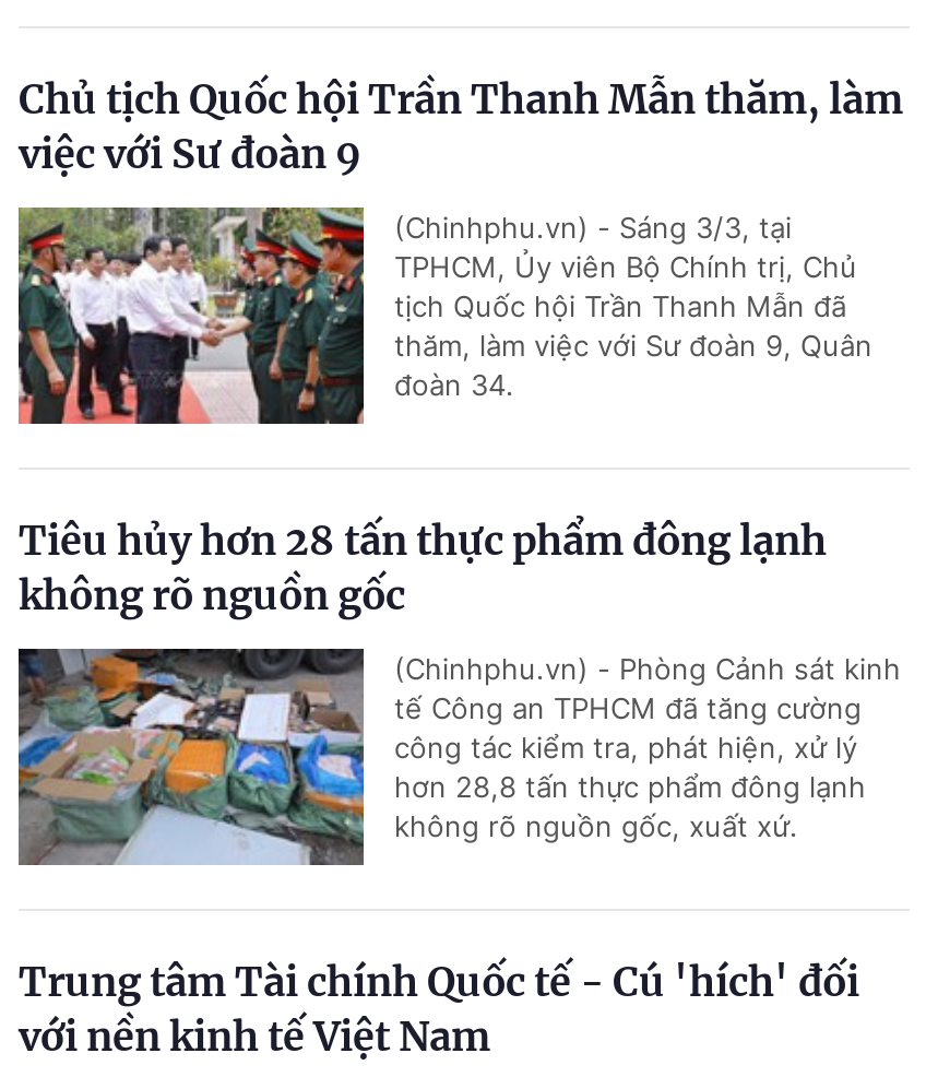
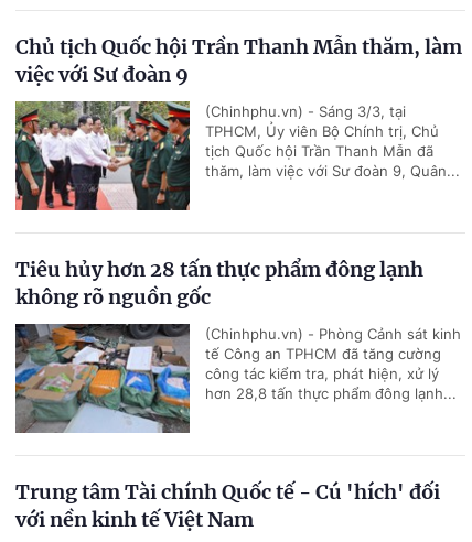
- thăm, làm việc với Sư đoàn 9, Quân
- đoàn 34.
+ thăm, làm việc với Sư đoàn 9, Quân...

- hơn 28,8 tấn thực phẩm đông lạnh
- không rõ nguồn gốc, xuất xứ.
+ hơn 28,8 tấn thực phẩm đông lạnh...
